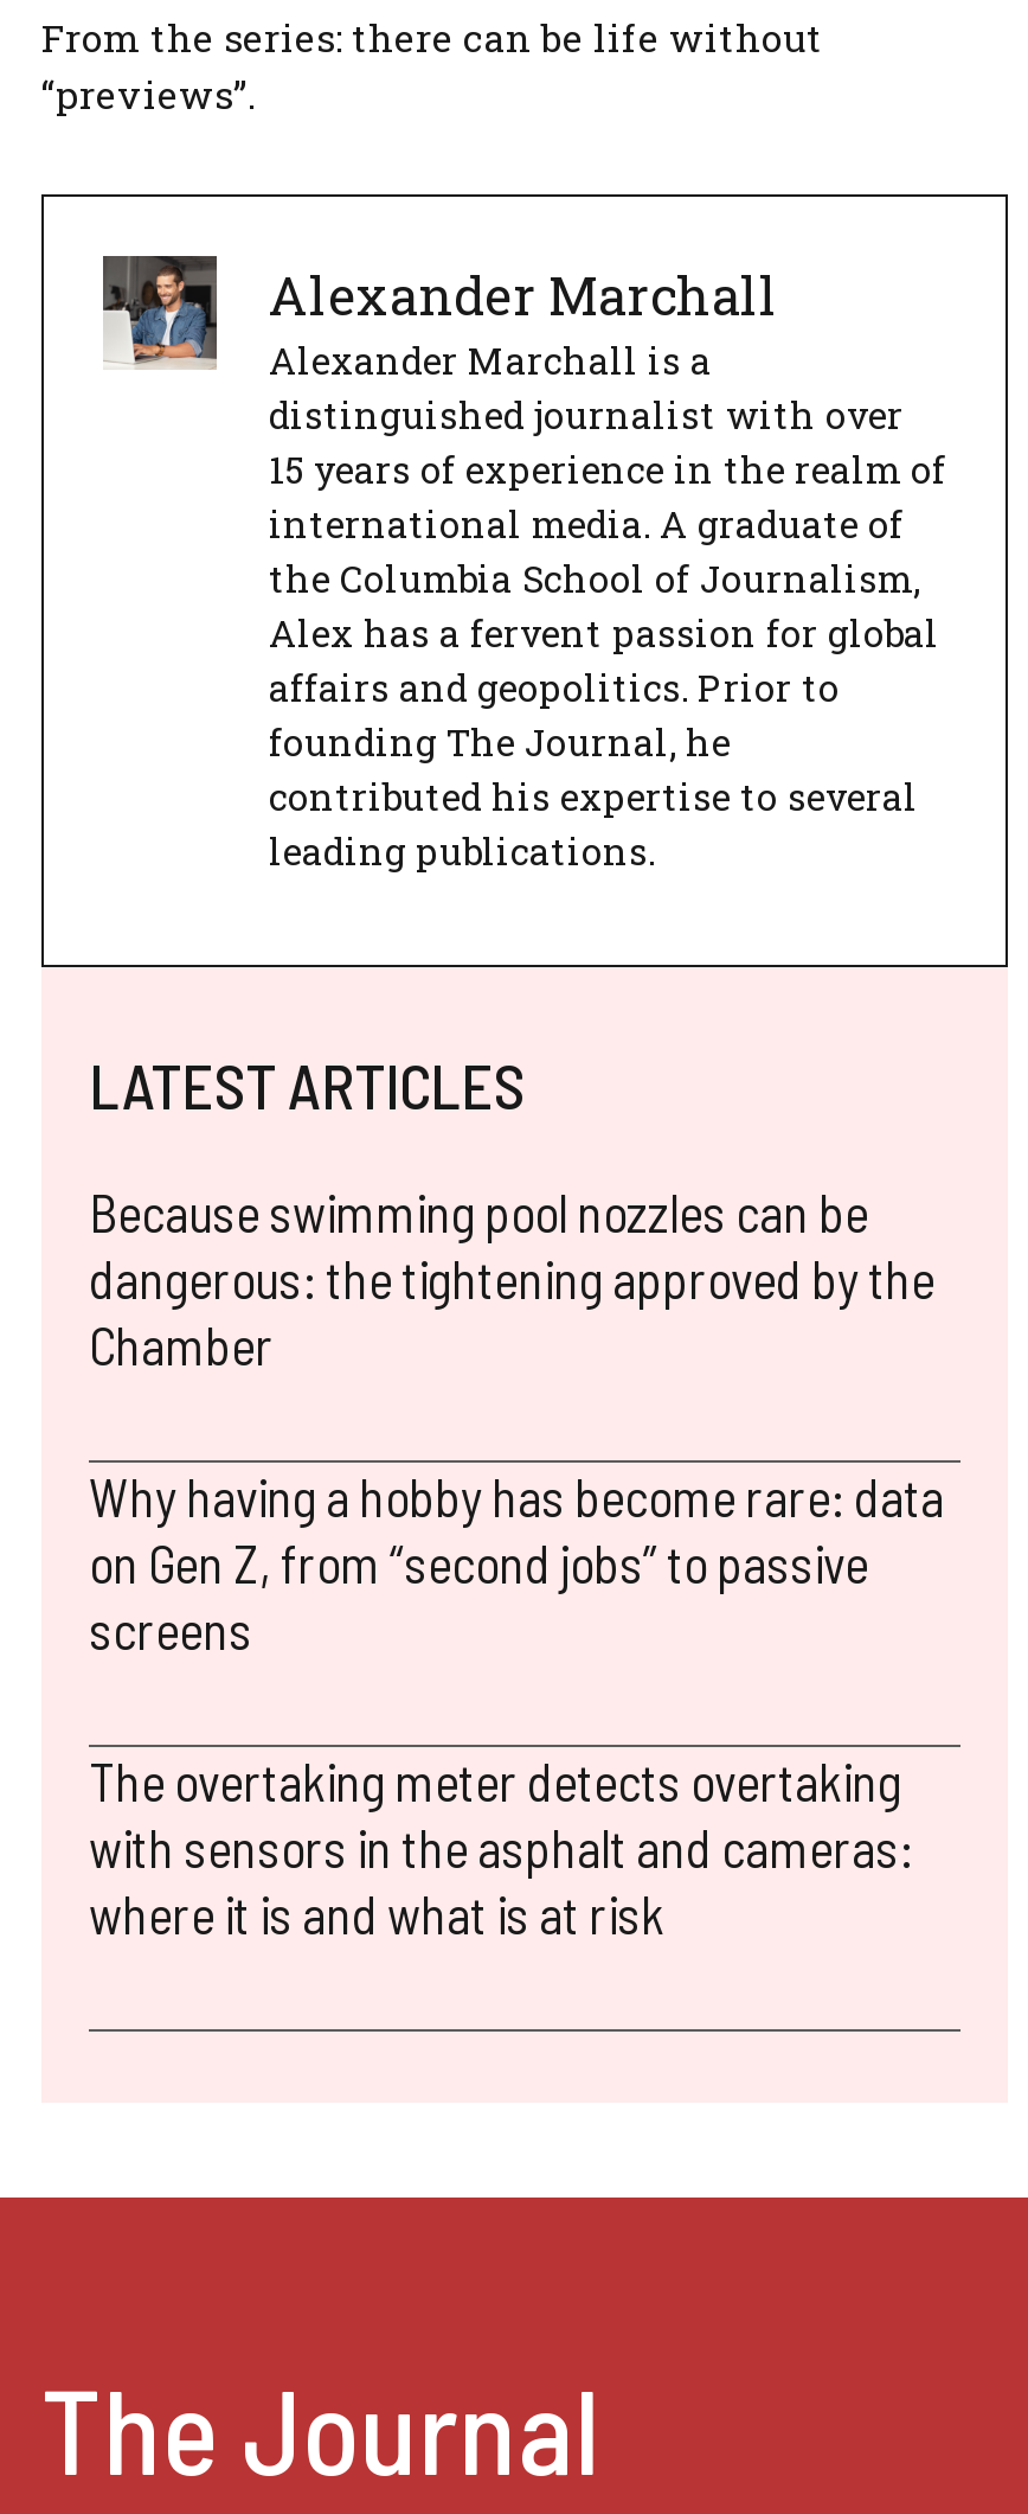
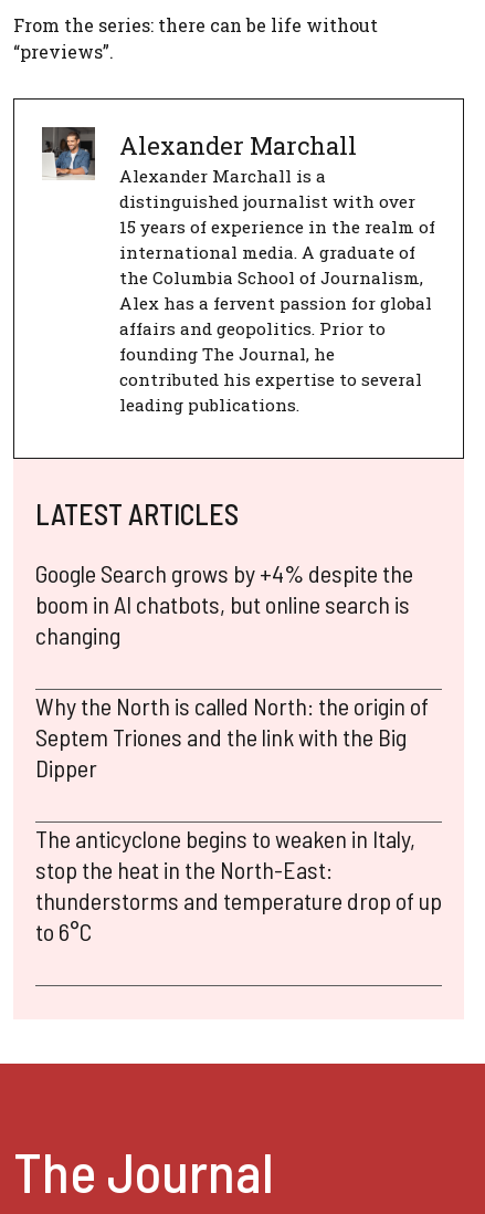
- Because swimming pool nozzles can be
- dangerous: the tightening approved by the
- Chamber
+ Google Search grows by +4% despite the
+ boom in AI chatbots, but online search is
+ changing

- Why having a hobby has become rare: data
- on Gen Z, from “second jobs” to passive
- screens
+ Why the North is called North: the origin of
+ Septem Triones and the link with the Big
+ Dipper

- The overtaking meter detects overtaking
- with sensors in the asphalt and cameras:
- where it is and what is at risk
+ The anticyclone begins to weaken in Italy,
+ stop the heat in the North-East:
+ thunderstorms and temperature drop of up
+ to 6°C
